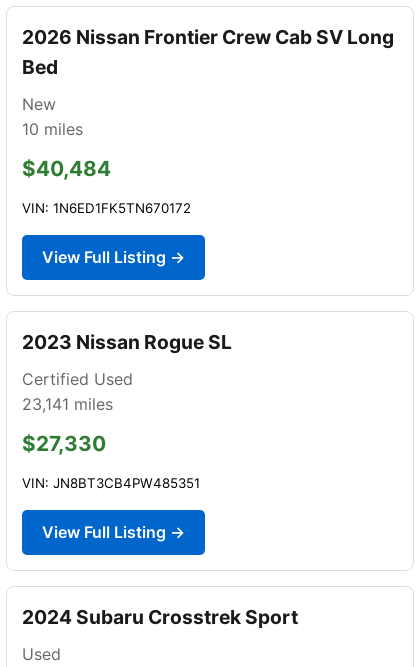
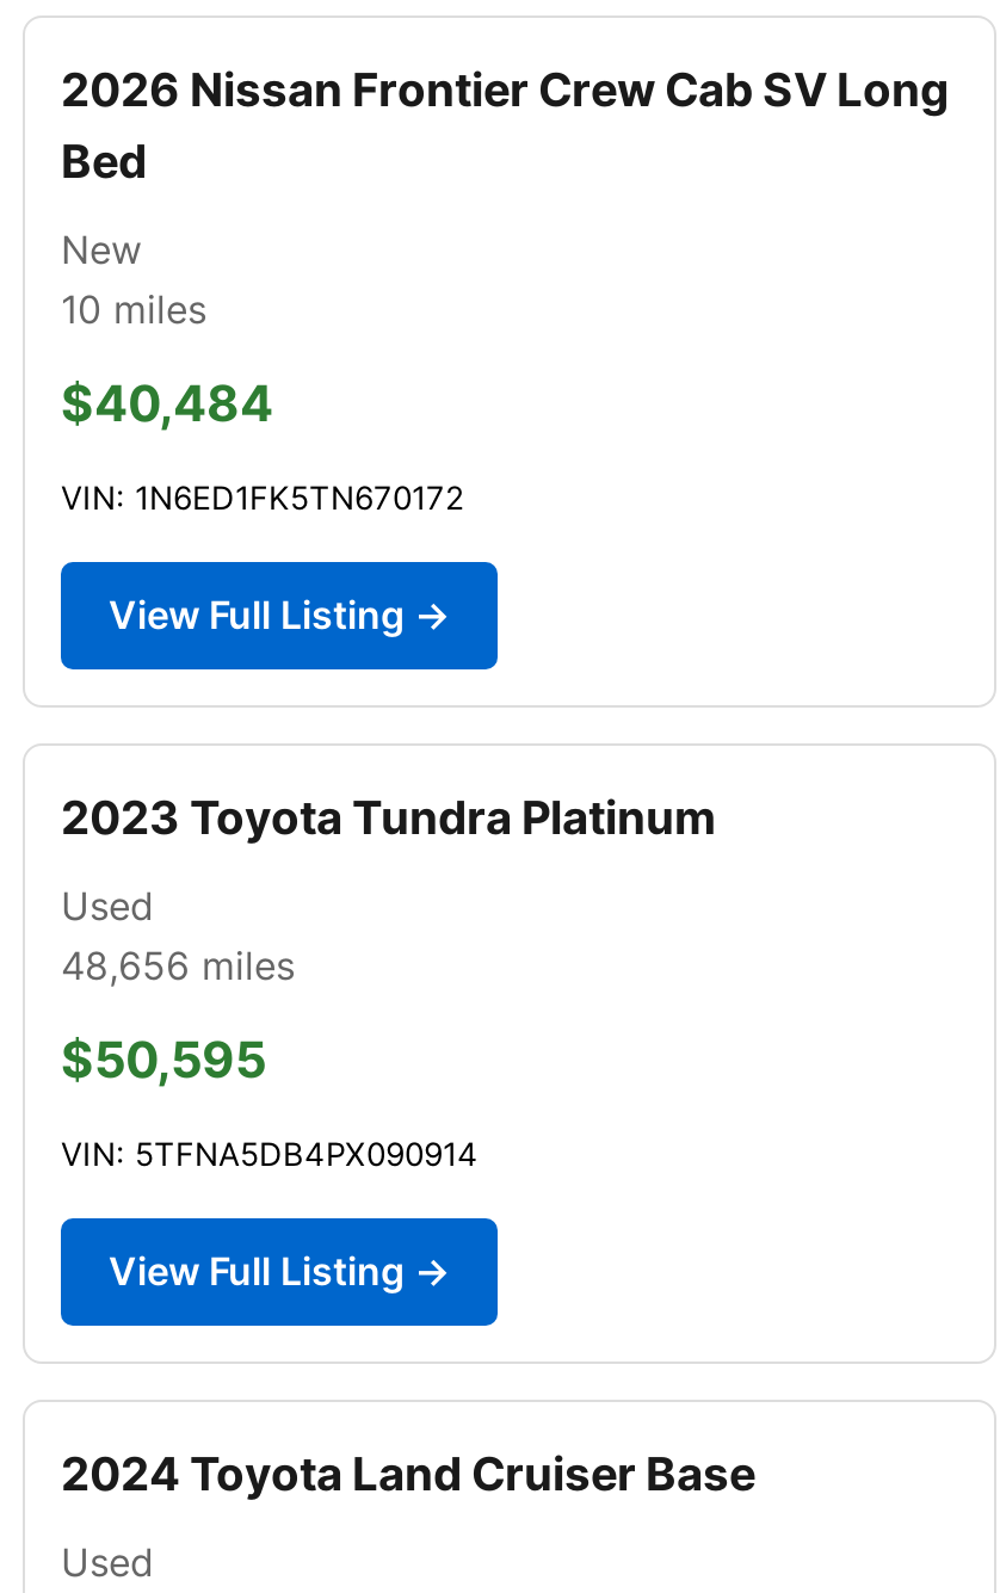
- 2023 Nissan Rogue SL
+ 2023 Toyota Tundra Platinum

- Certified Used
- 23,141 miles
+ Used
+ 48,656 miles

- $27,330
+ $50,595

- VIN: JN8BT3CB4PW485351
+ VIN: 5TFNA5DB4PX090914

- 2024 Subaru Crosstrek Sport
+ 2024 Toyota Land Cruiser Base
